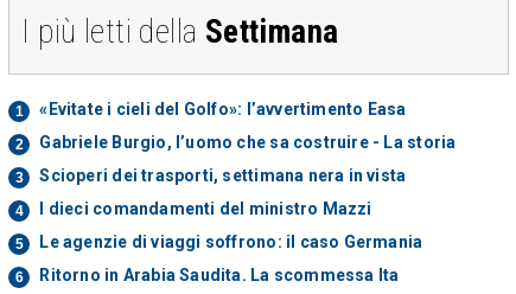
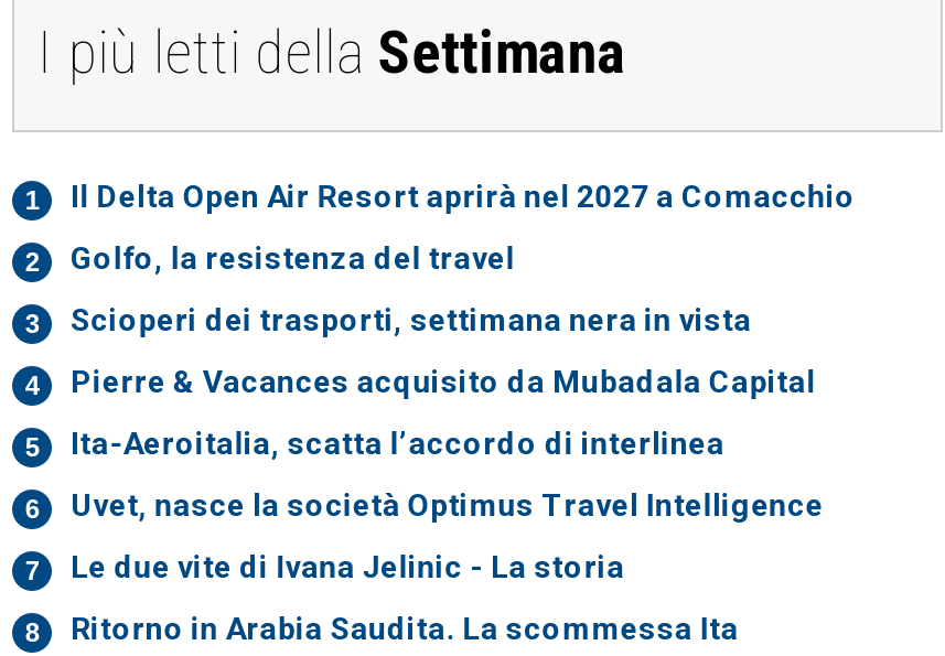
- «Evitate i cieli del Golfo»: l’avvertimento Easa
+ Il Delta Open Air Resort aprirà nel 2027 a Comacchio

- Gabriele Burgio, l’uomo che sa costruire - La storia
+ Golfo, la resistenza del travel

- I dieci comandamenti del ministro Mazzi
- Le agenzie di viaggi soffrono: il caso Germania
+ Pierre & Vacances acquisito da Mubadala Capital
+ Ita-Aeroitalia, scatta l’accordo di interlinea
+ Uvet, nasce la società Optimus Travel Intelligence
+ Le due vite di Ivana Jelinic - La storia
